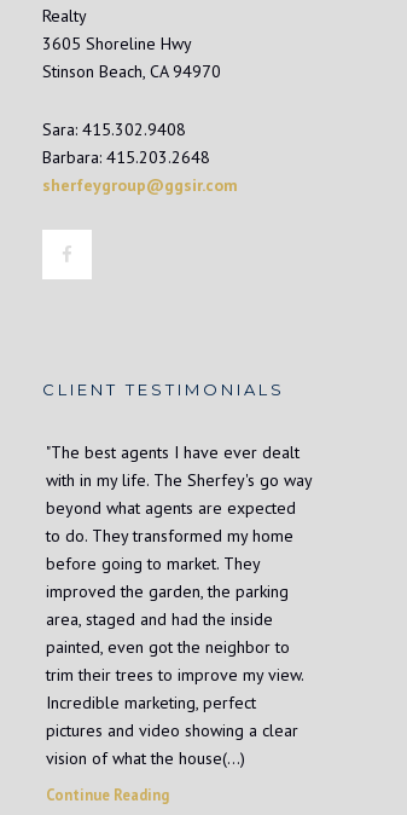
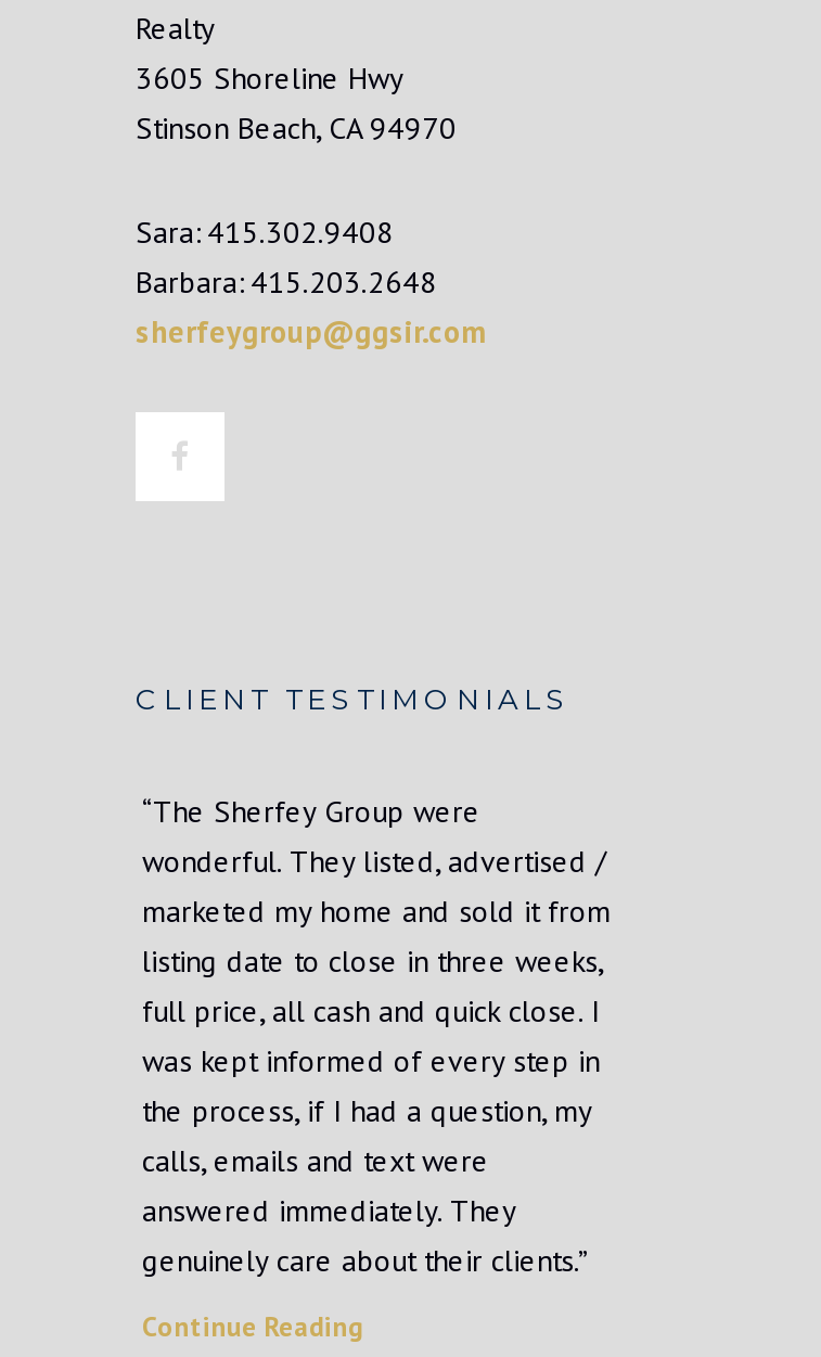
- "The best agents I have ever dealt
- with in my life. The Sherfey's go way
- beyond what agents are expected
- to do. They transformed my home
- before going to market. They
- improved the garden, the parking
- area, staged and had the inside
- painted, even got the neighbor to
- trim their trees to improve my view.
- Incredible marketing, perfect
- pictures and video showing a clear
- vision of what the house(...)
+ “The Sherfey Group were
+ wonderful. They listed, advertised /
+ marketed my home and sold it from
+ listing date to close in three weeks,
+ full price, all cash and quick close. I
+ was kept informed of every step in
+ the process, if I had a question, my
+ calls, emails and text were
+ answered immediately. They
+ genuinely care about their clients.”
